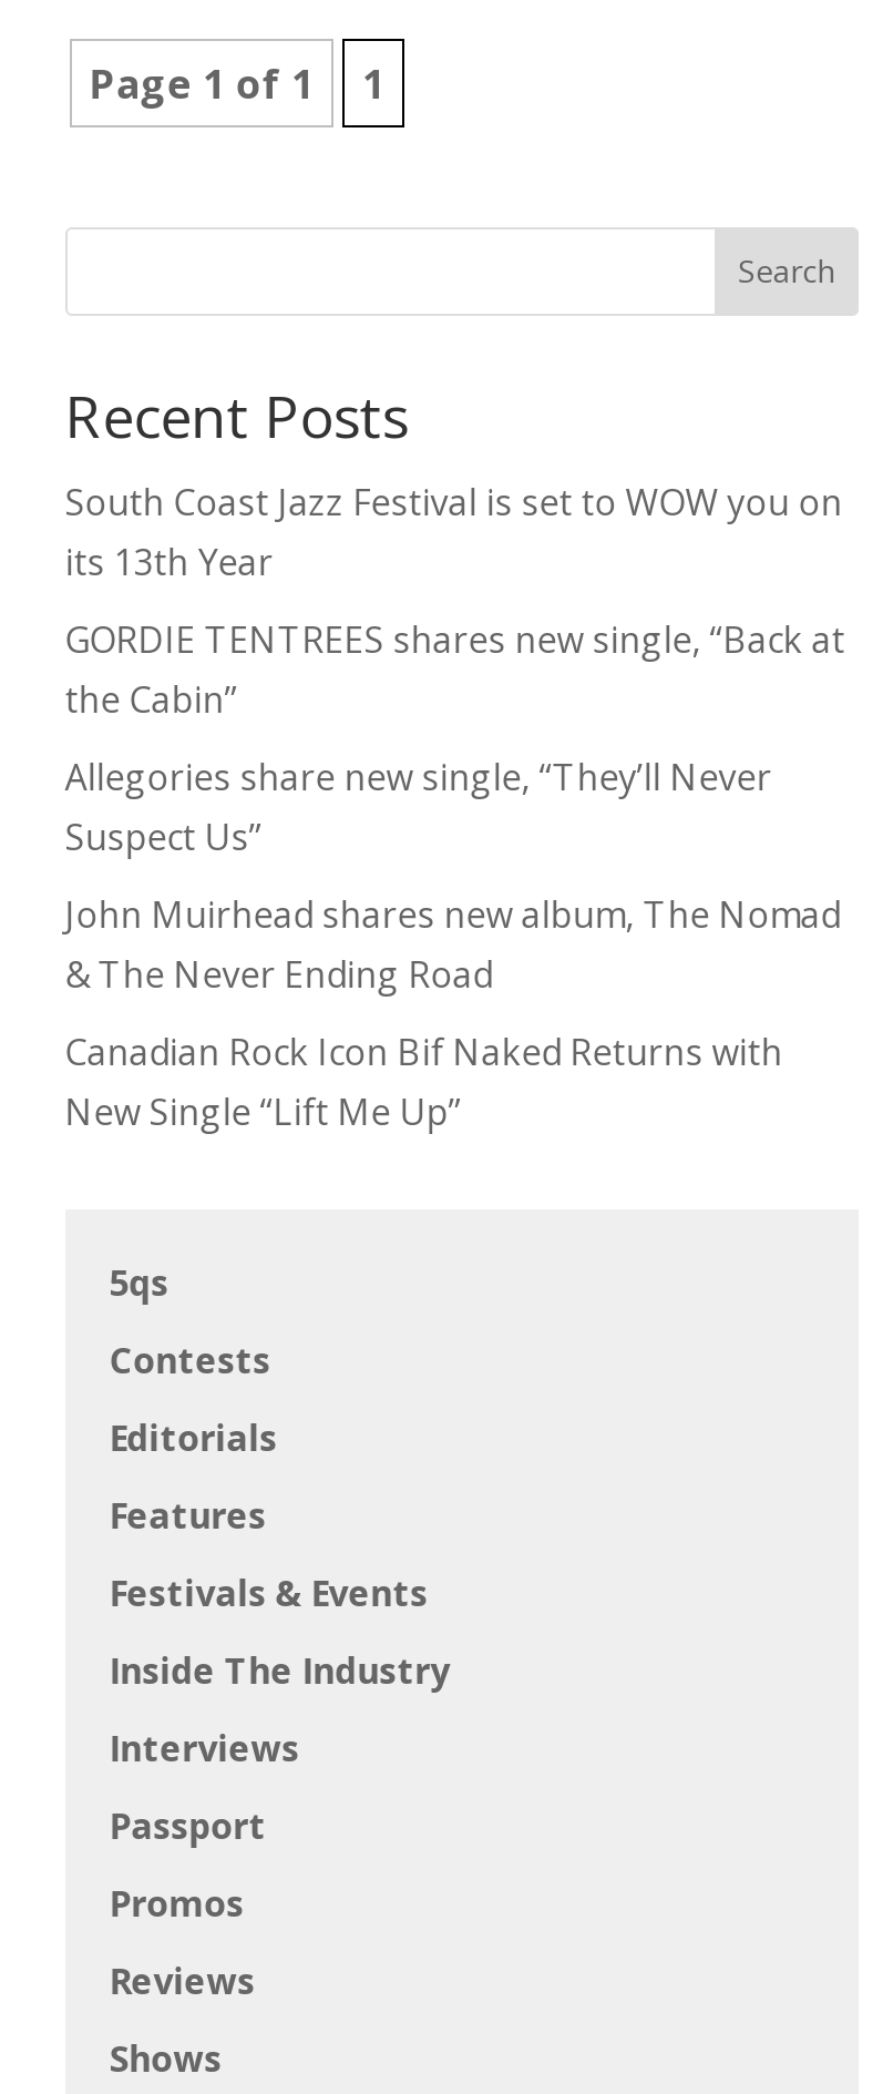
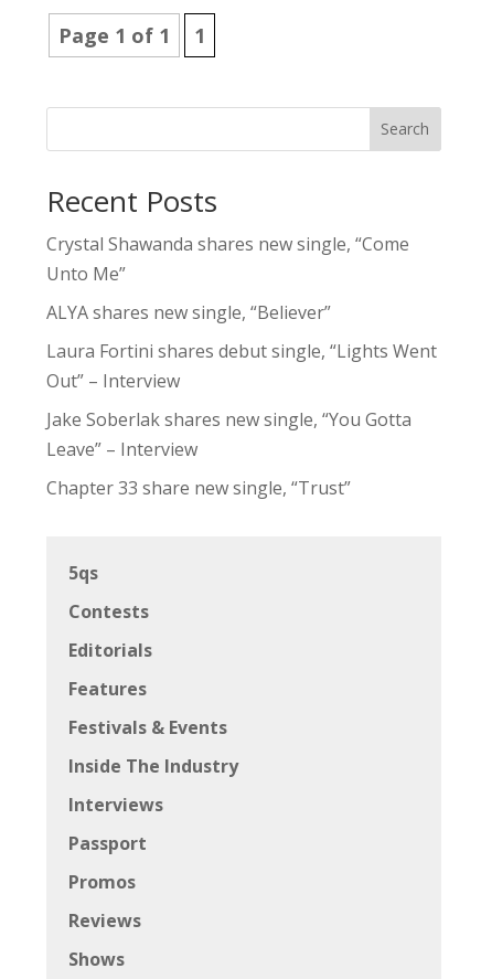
- South Coast Jazz Festival is set to WOW you on
- its 13th Year
+ Crystal Shawanda shares new single, “Come
+ Unto Me”

- GORDIE TENTREES shares new single, “Back at
- the Cabin”
+ ALYA shares new single, “Believer”

- Allegories share new single, “They’ll Never
- Suspect Us”
+ Laura Fortini shares debut single, “Lights Went
+ Out” – Interview

- John Muirhead shares new album, The Nomad
- & The Never Ending Road
+ Jake Soberlak shares new single, “You Gotta
+ Leave” – Interview

- Canadian Rock Icon Bif Naked Returns with
- New Single “Lift Me Up”
+ Chapter 33 share new single, “Trust”
